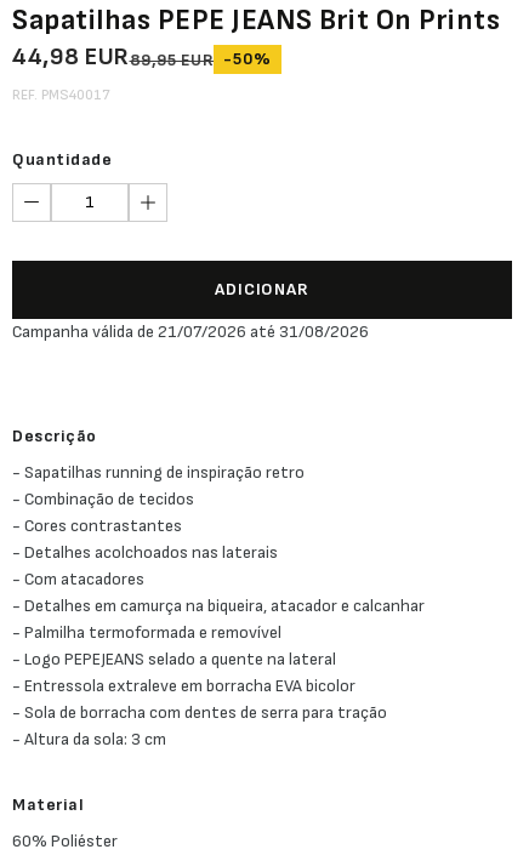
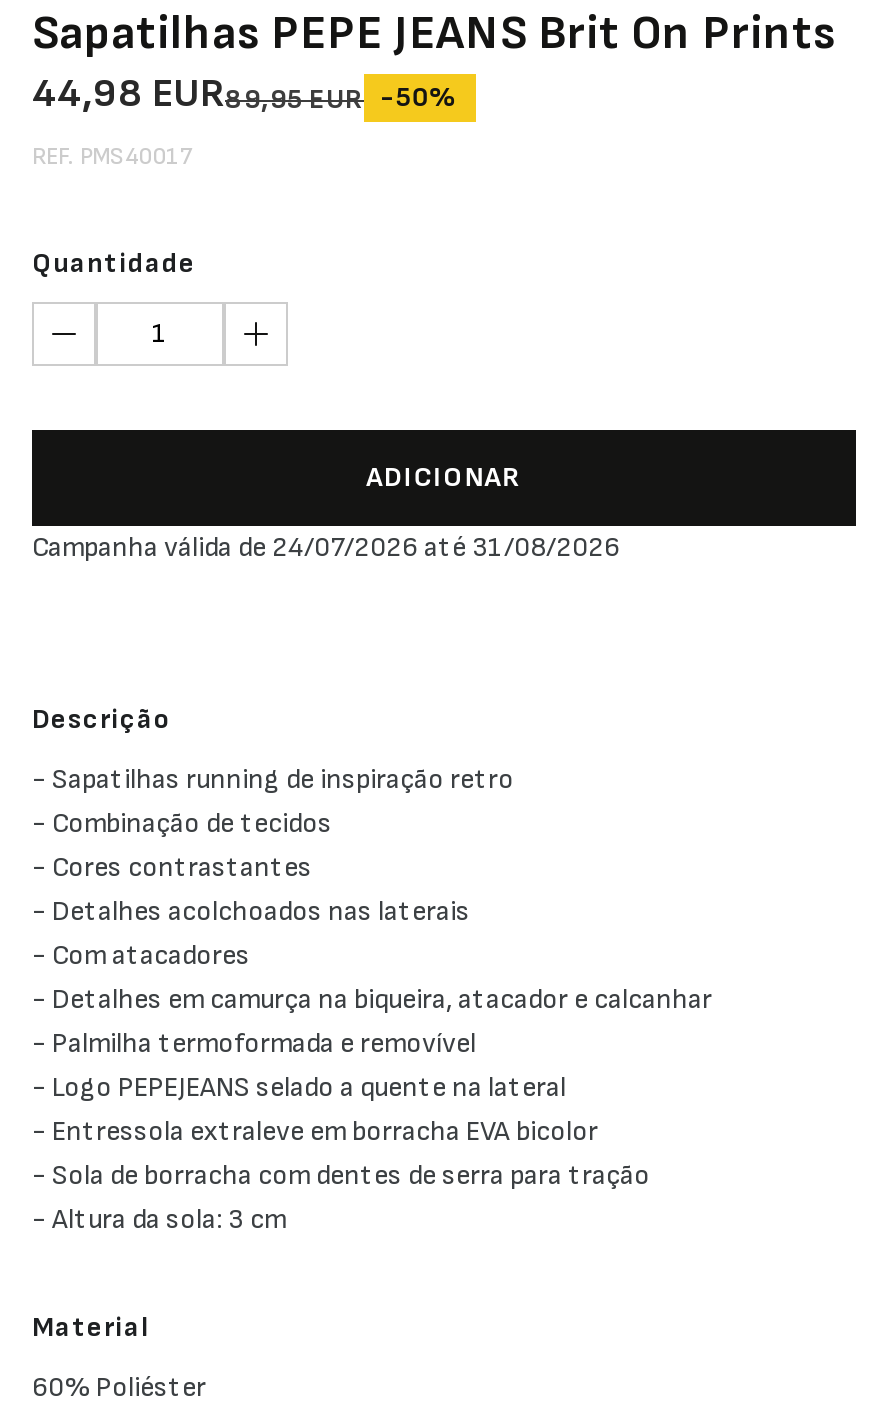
- Campanha válida de 21/07/2026 até 31/08/2026
+ Campanha válida de 24/07/2026 até 31/08/2026
